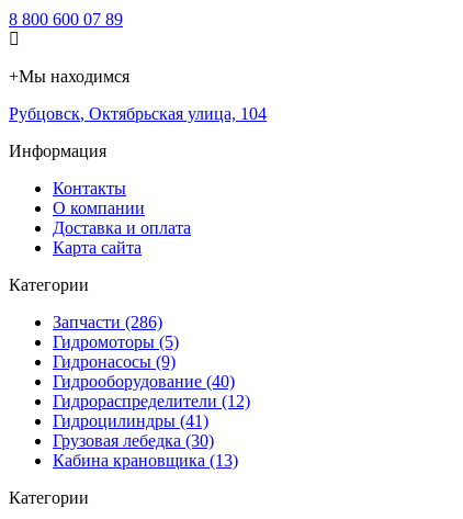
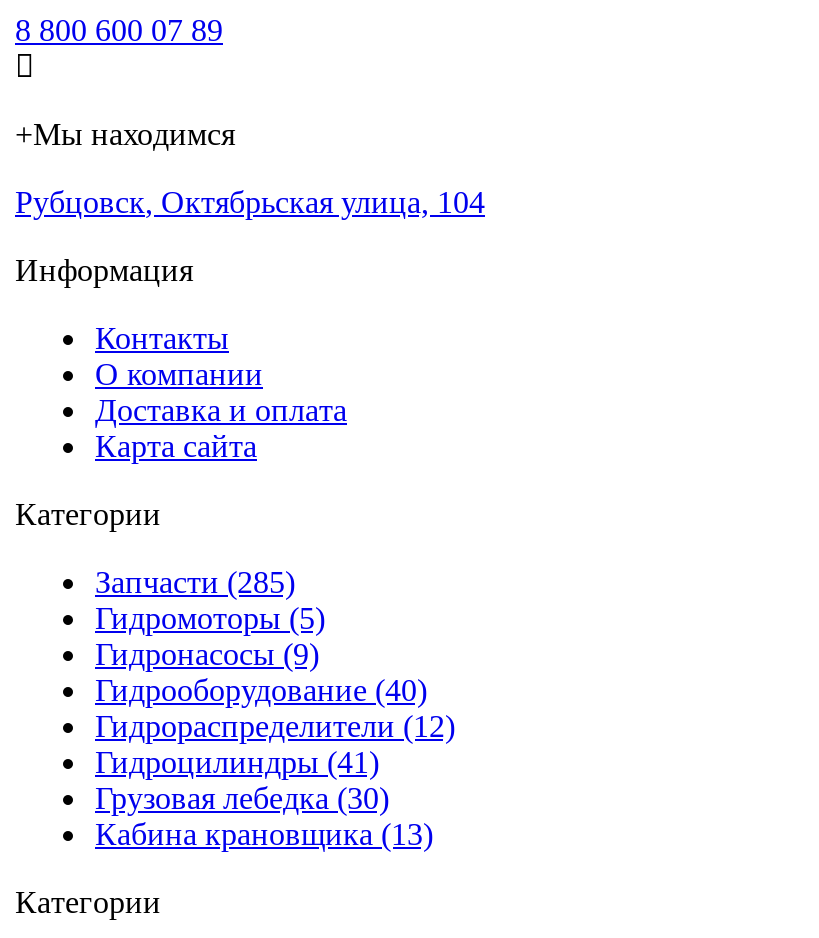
- Запчасти (286)
+ Запчасти (285)
